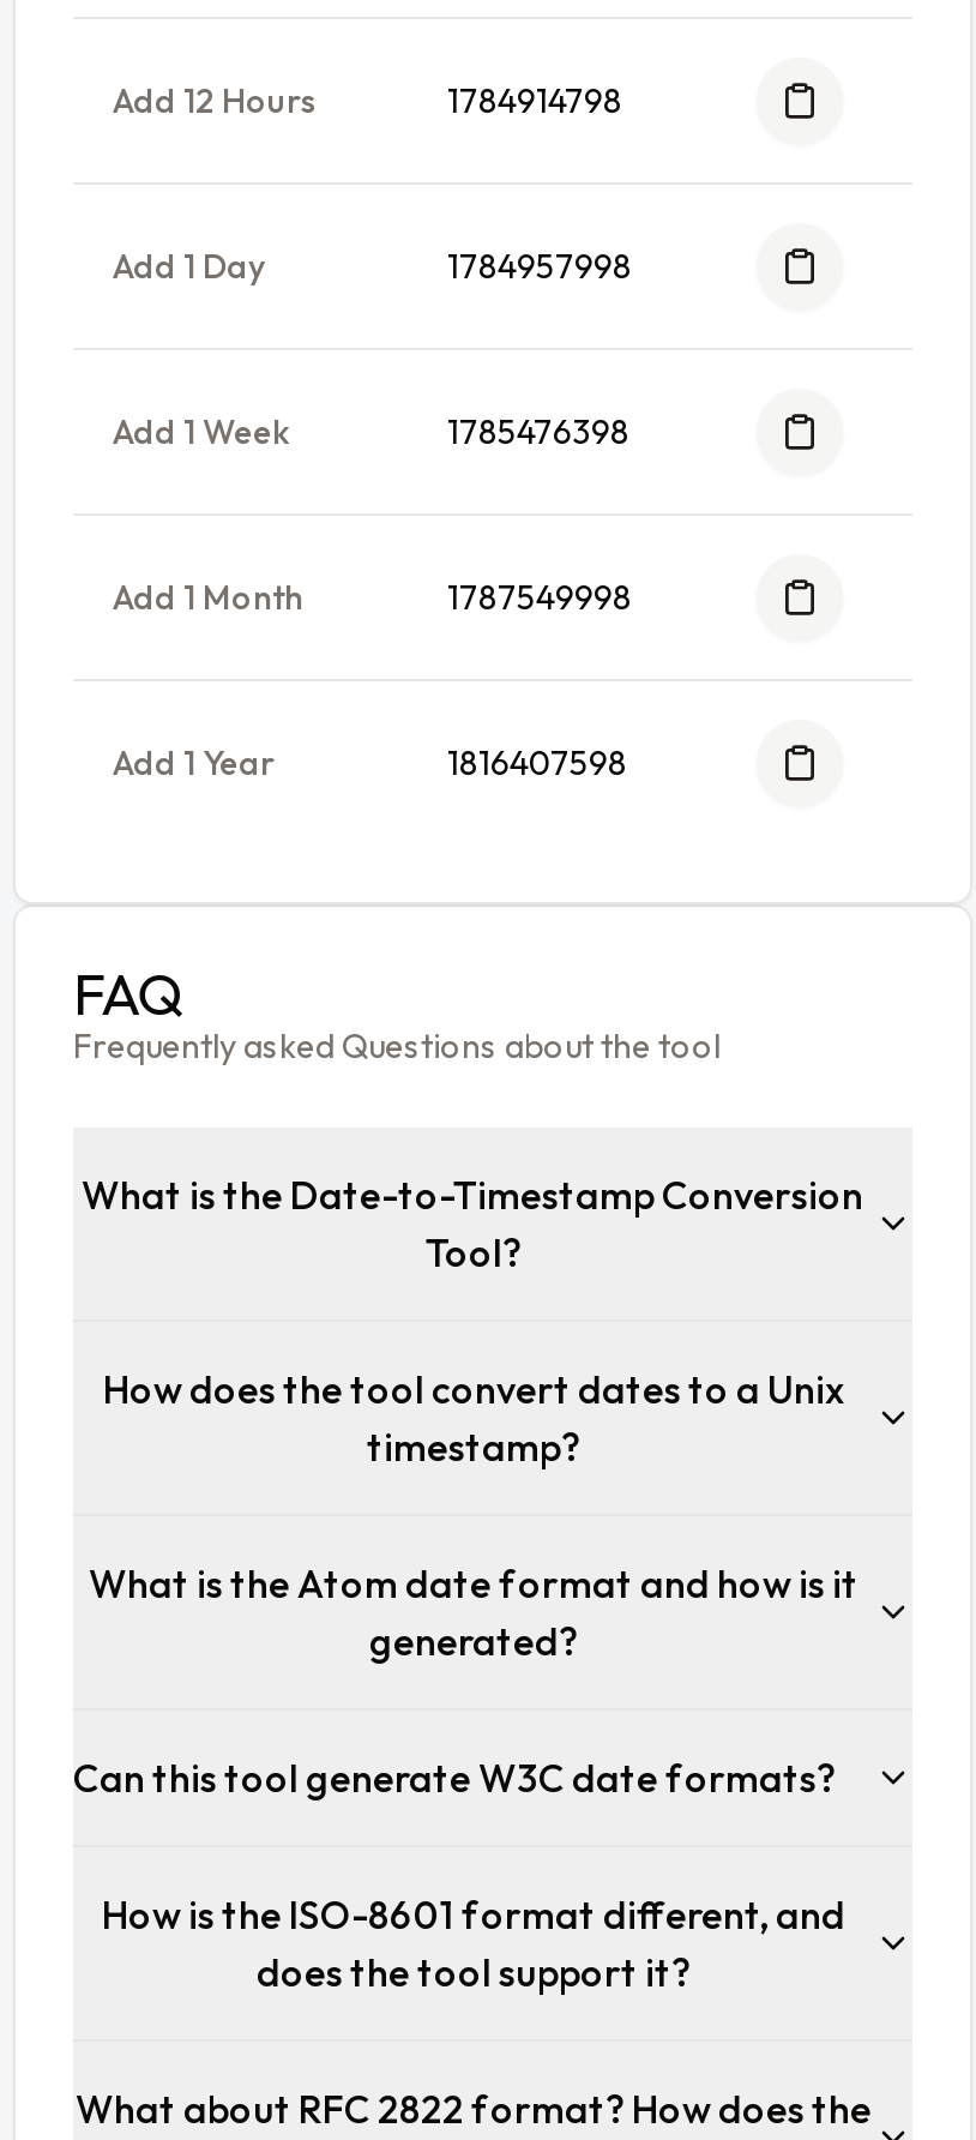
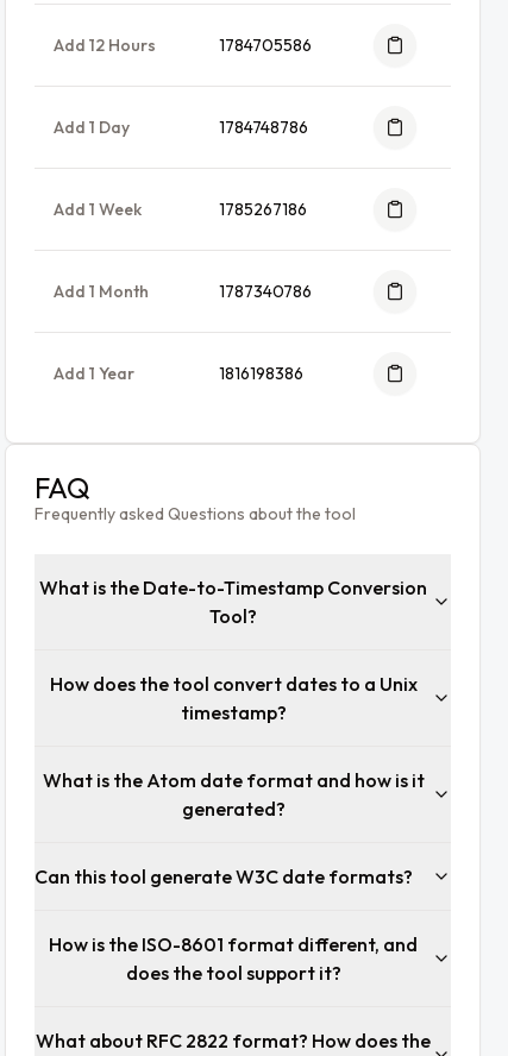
- 1784914798
+ 1784705586

- 1784957998
+ 1784748786

- 1785476398
+ 1785267186

- 1787549998
+ 1787340786

- 1816407598
+ 1816198386
